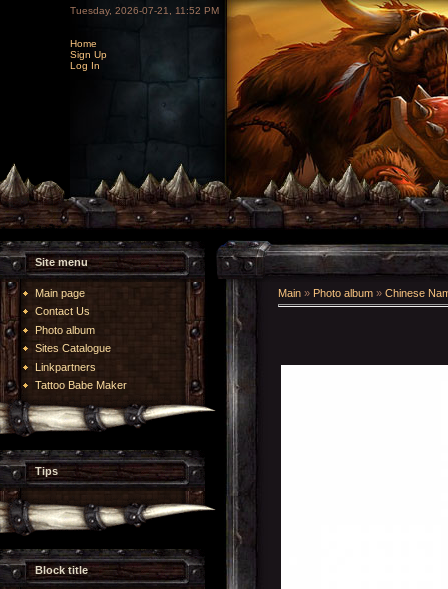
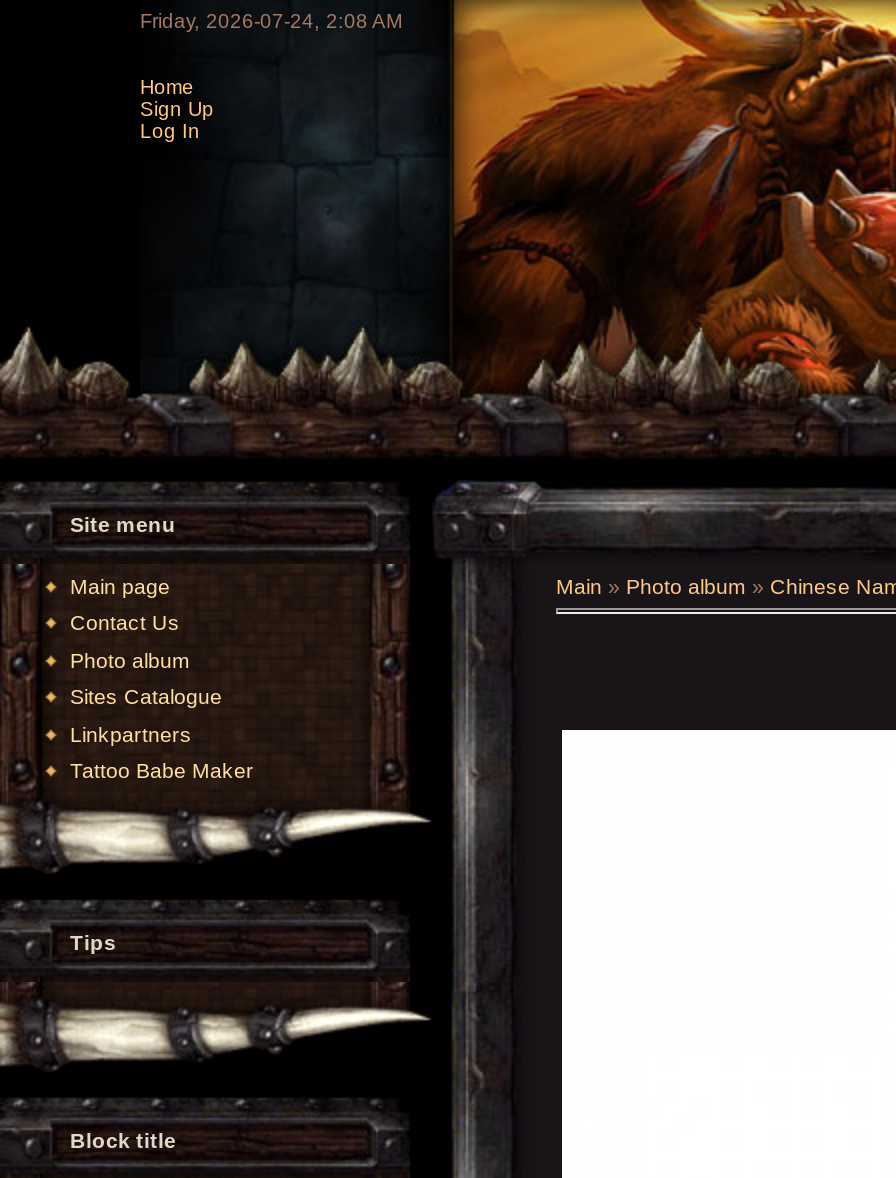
- Tuesday, 2026-07-21, 11:52 PM
+ Friday, 2026-07-24, 2:08 AM
